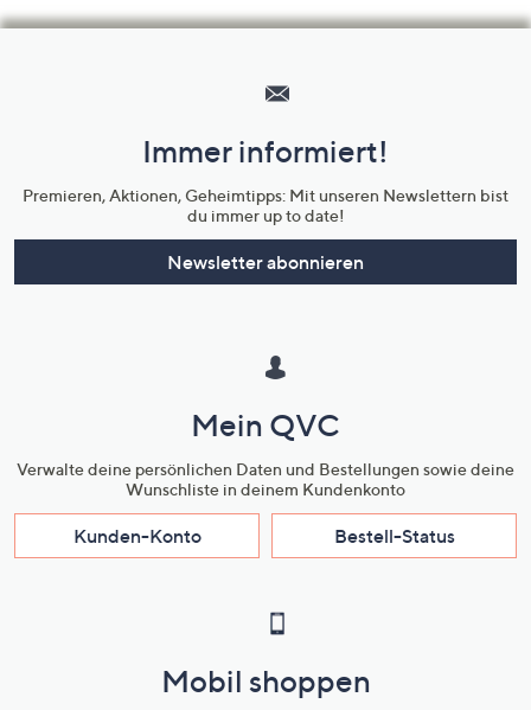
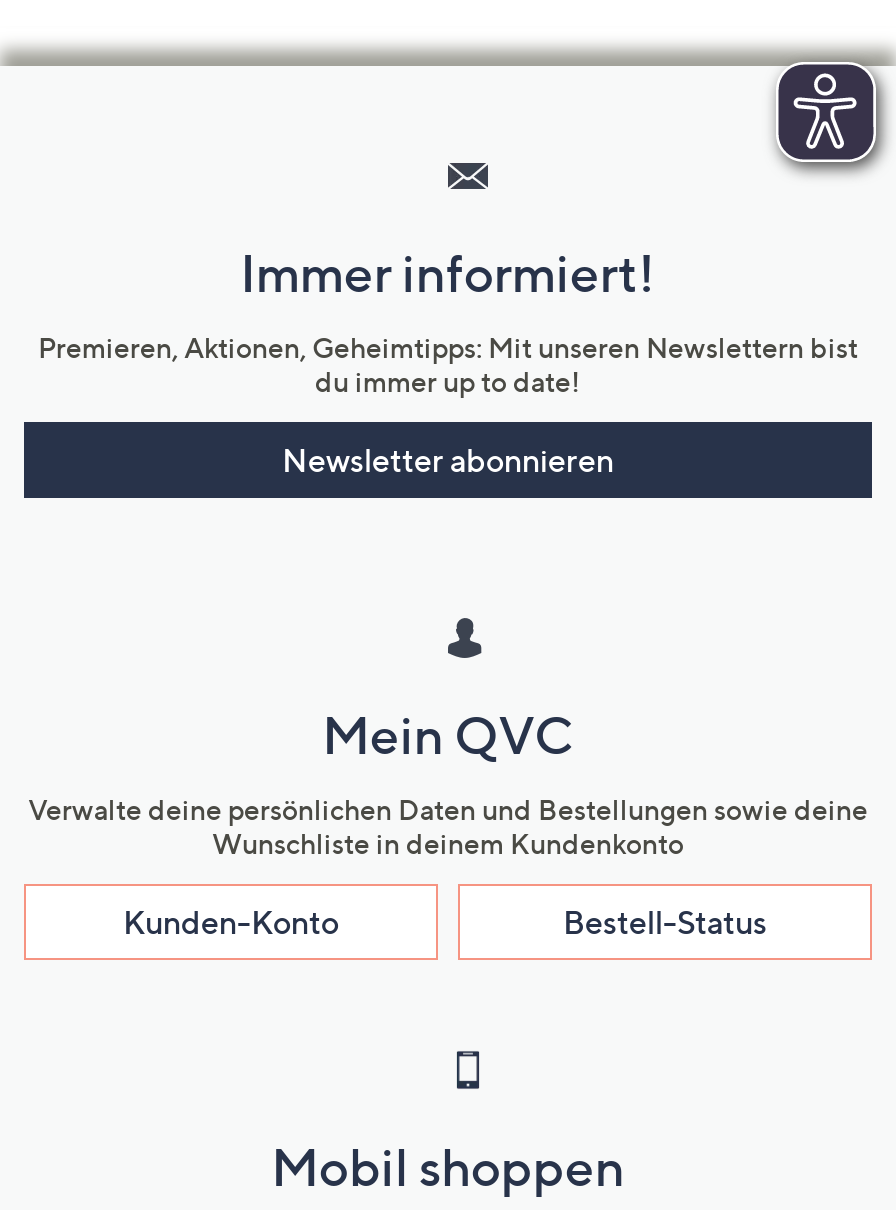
+ [image]
